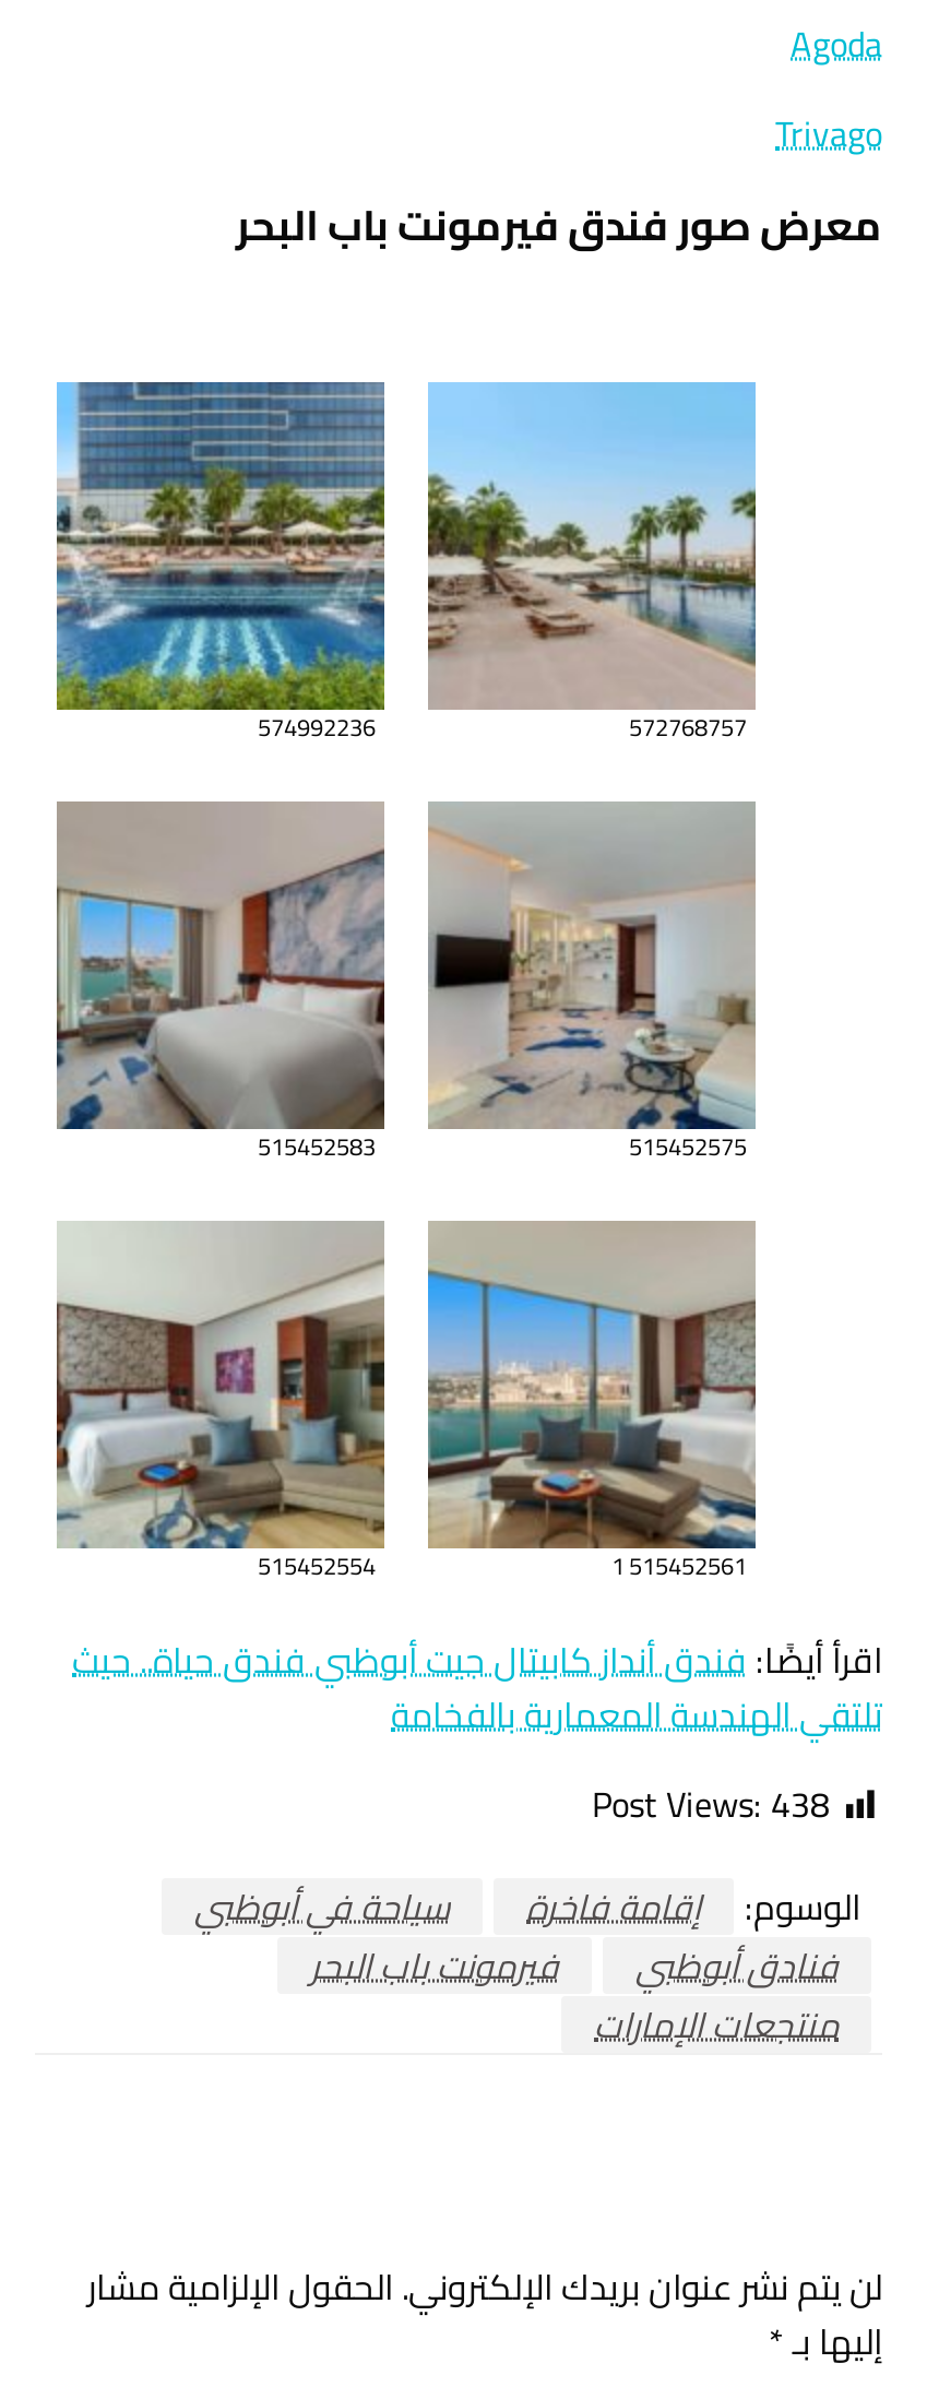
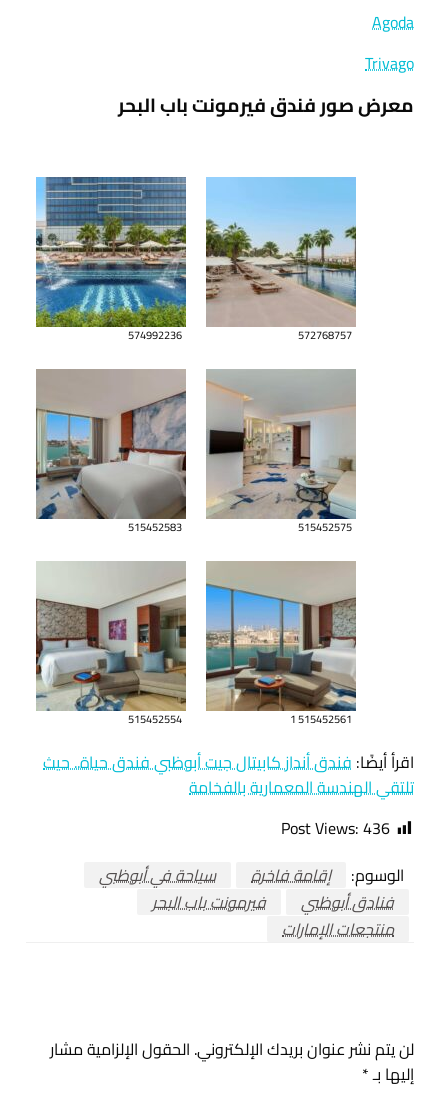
- Post Views: 438
+ Post Views: 436
